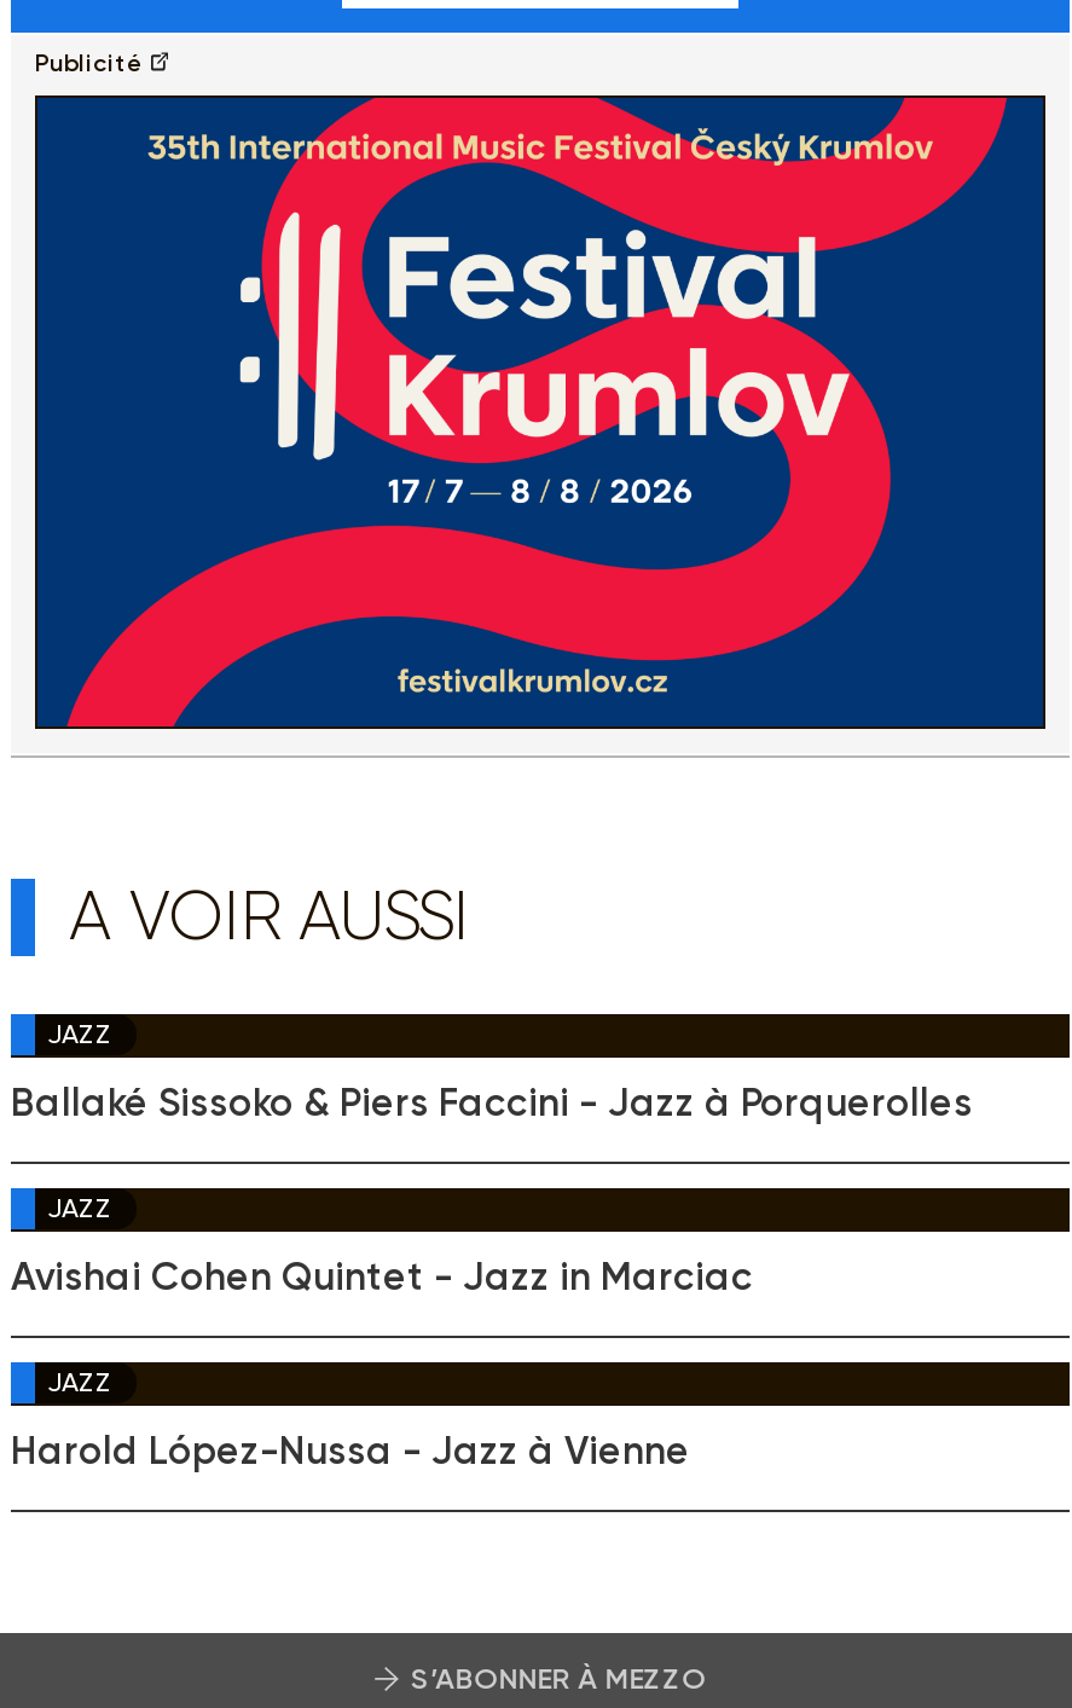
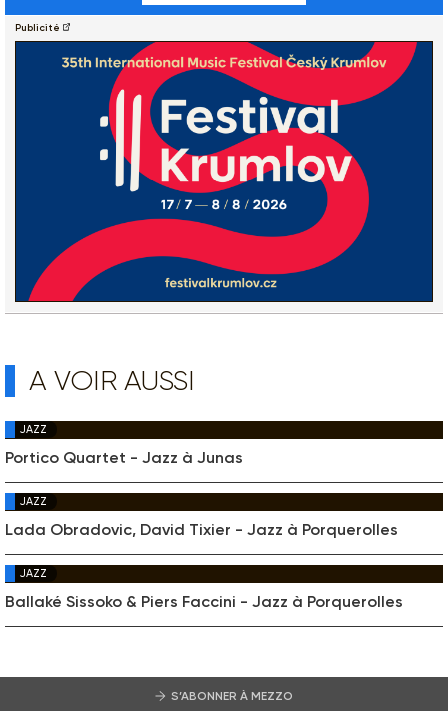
+ Portico Quartet - Jazz à Junas

moved down: Ballaké Sissoko & Piers Faccini - Jazz à Porquerolles

- Avishai Cohen Quintet - Jazz in Marciac
+ Lada Obradovic, David Tixier - Jazz à Porquerolles

- Harold López-Nussa - Jazz à Vienne
